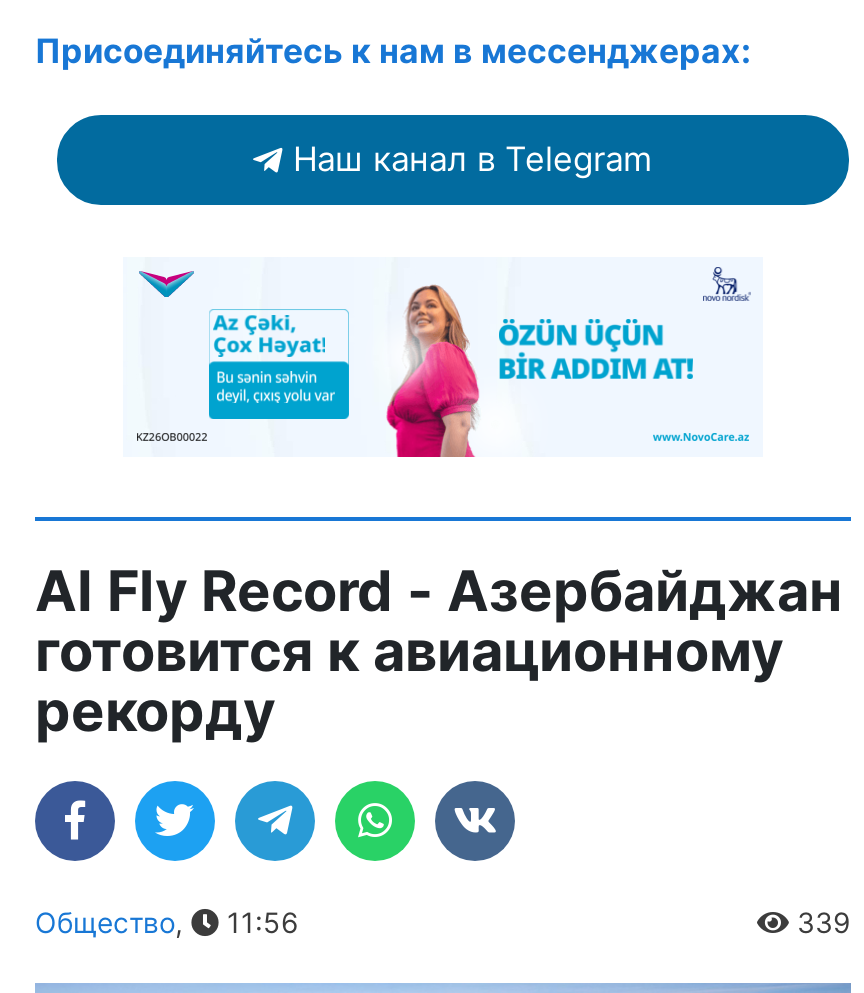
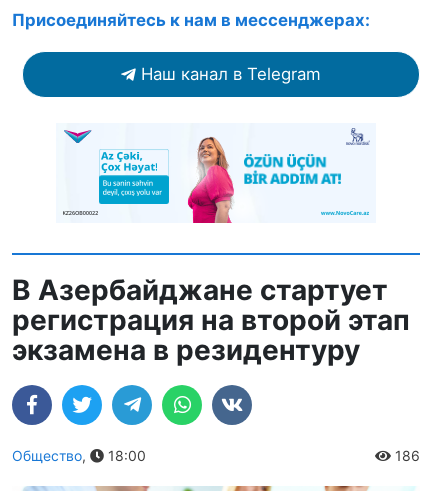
- AI Fly Record - Азербайджан
- готовится к авиационному
- рекорду
+ В Азербайджане стартует
+ регистрация на второй этап
+ экзамена в резидентуру

- 11:56
- 339
+ 18:00
+ 186
